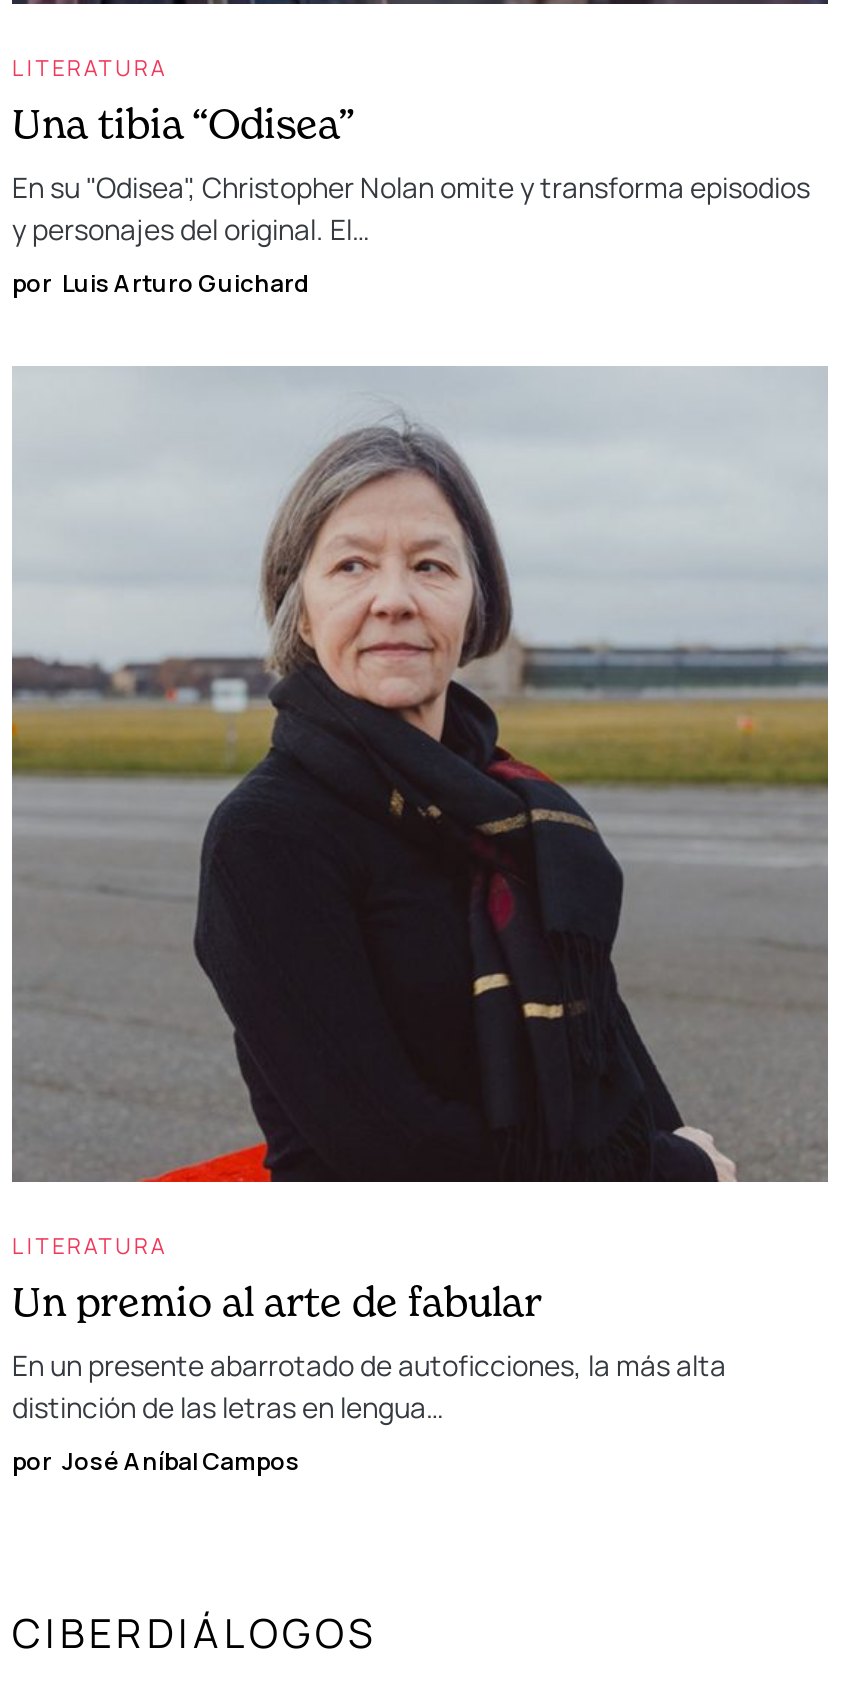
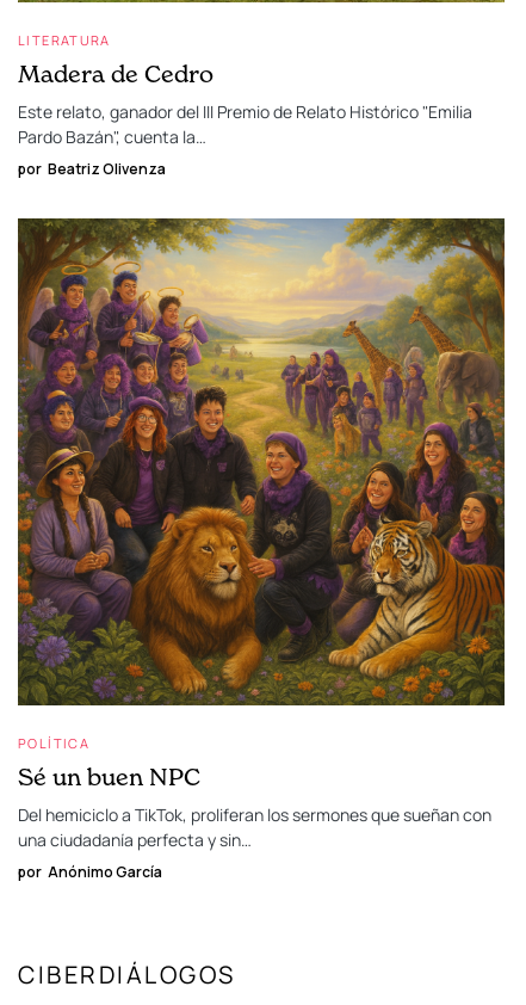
- Una tibia “Odisea”
- En su "Odisea", Christopher Nolan omite y transforma episodios
- y personajes del original. El…
+ Madera de Cedro
+ Este relato, ganador del III Premio de Relato Histórico "Emilia
+ Pardo Bazán", cuenta la…

- por Luis Arturo Guichard
+ por Beatriz Olivenza

- [image]
- LITERATURA
- Un premio al arte de fabular
- En un presente abarrotado de autoficciones, la más alta
- distinción de las letras en lengua…
+ [image]
+ POLÍTICA
+ Sé un buen NPC
+ Del hemiciclo a TikTok, proliferan los sermones que sueñan con
+ una ciudadanía perfecta y sin…

- por José Aníbal Campos
+ por Anónimo García
